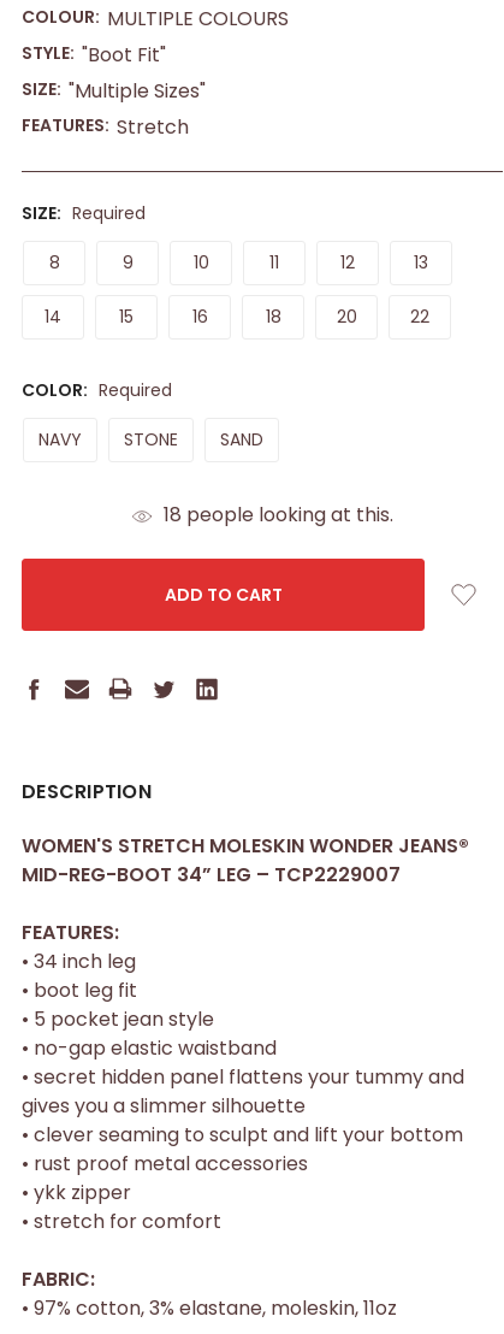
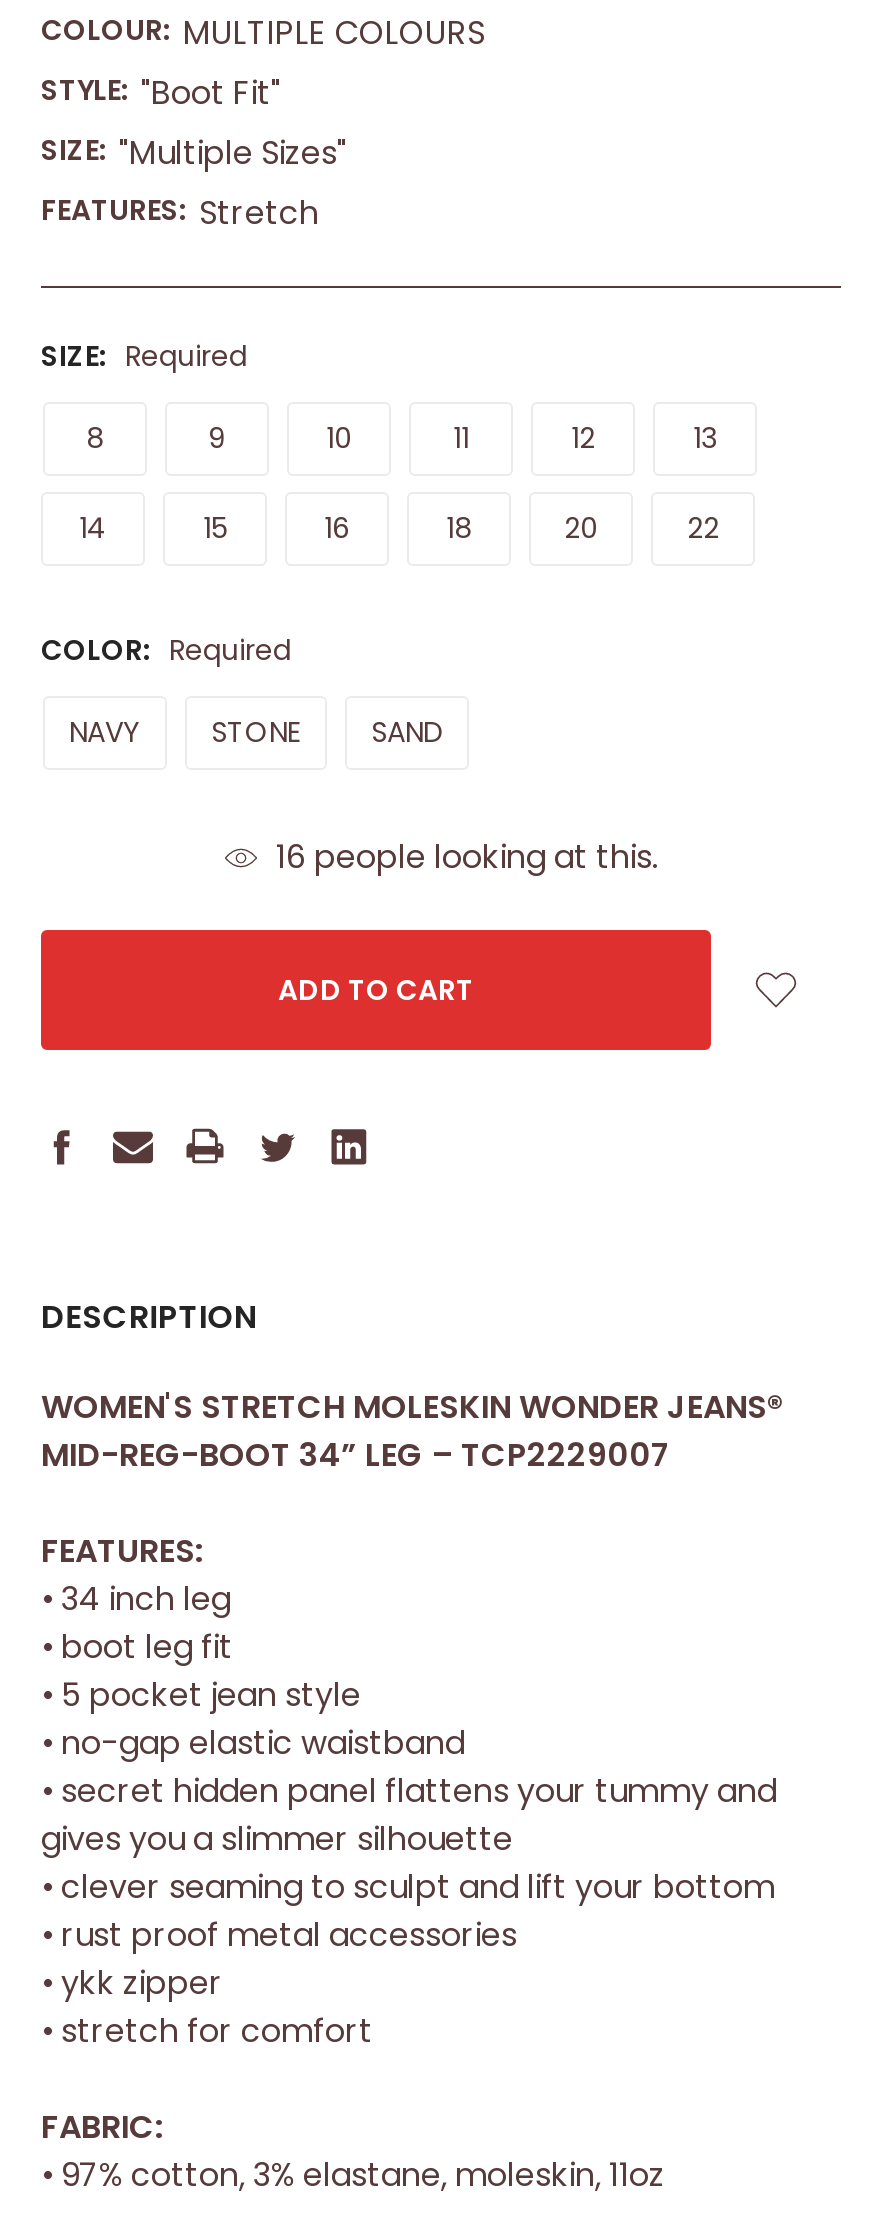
- 18 people looking at this.
+ 16 people looking at this.
